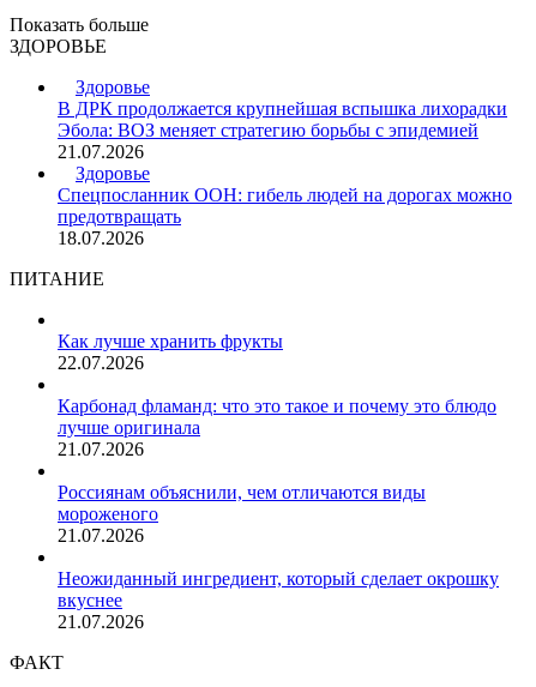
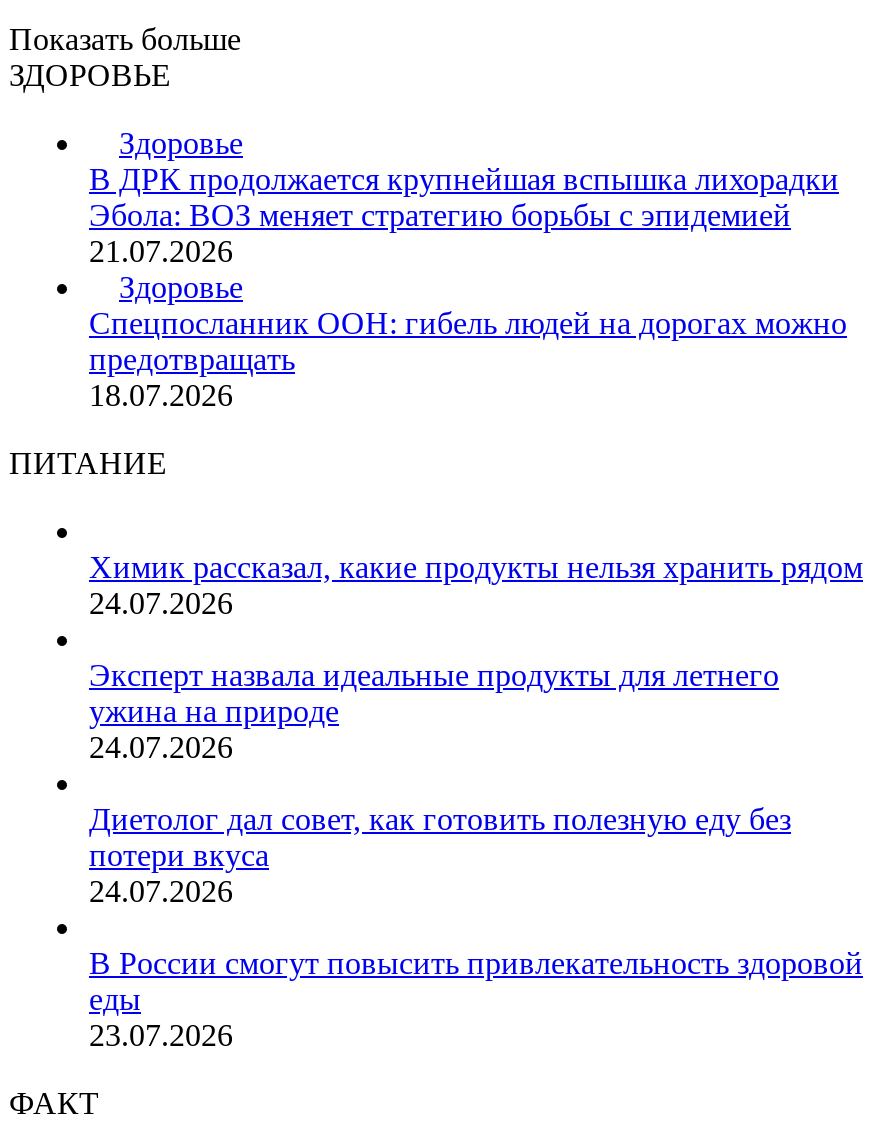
- Как лучше хранить фрукты
- 22.07.2026
+ Химик рассказал, какие продукты нельзя хранить рядом
+ 24.07.2026

- Карбонад фламанд: что это такое и почему это блюдо
- лучше оригинала
- 21.07.2026
+ Эксперт назвала идеальные продукты для летнего
+ ужина на природе
+ 24.07.2026

- Россиянам объяснили, чем отличаются виды
- мороженого
- 21.07.2026
+ Диетолог дал совет, как готовить полезную еду без
+ потери вкуса
+ 24.07.2026

- Неожиданный ингредиент, который сделает окрошку
- вкуснее
- 21.07.2026
+ В России смогут повысить привлекательность здоровой
+ еды
+ 23.07.2026
